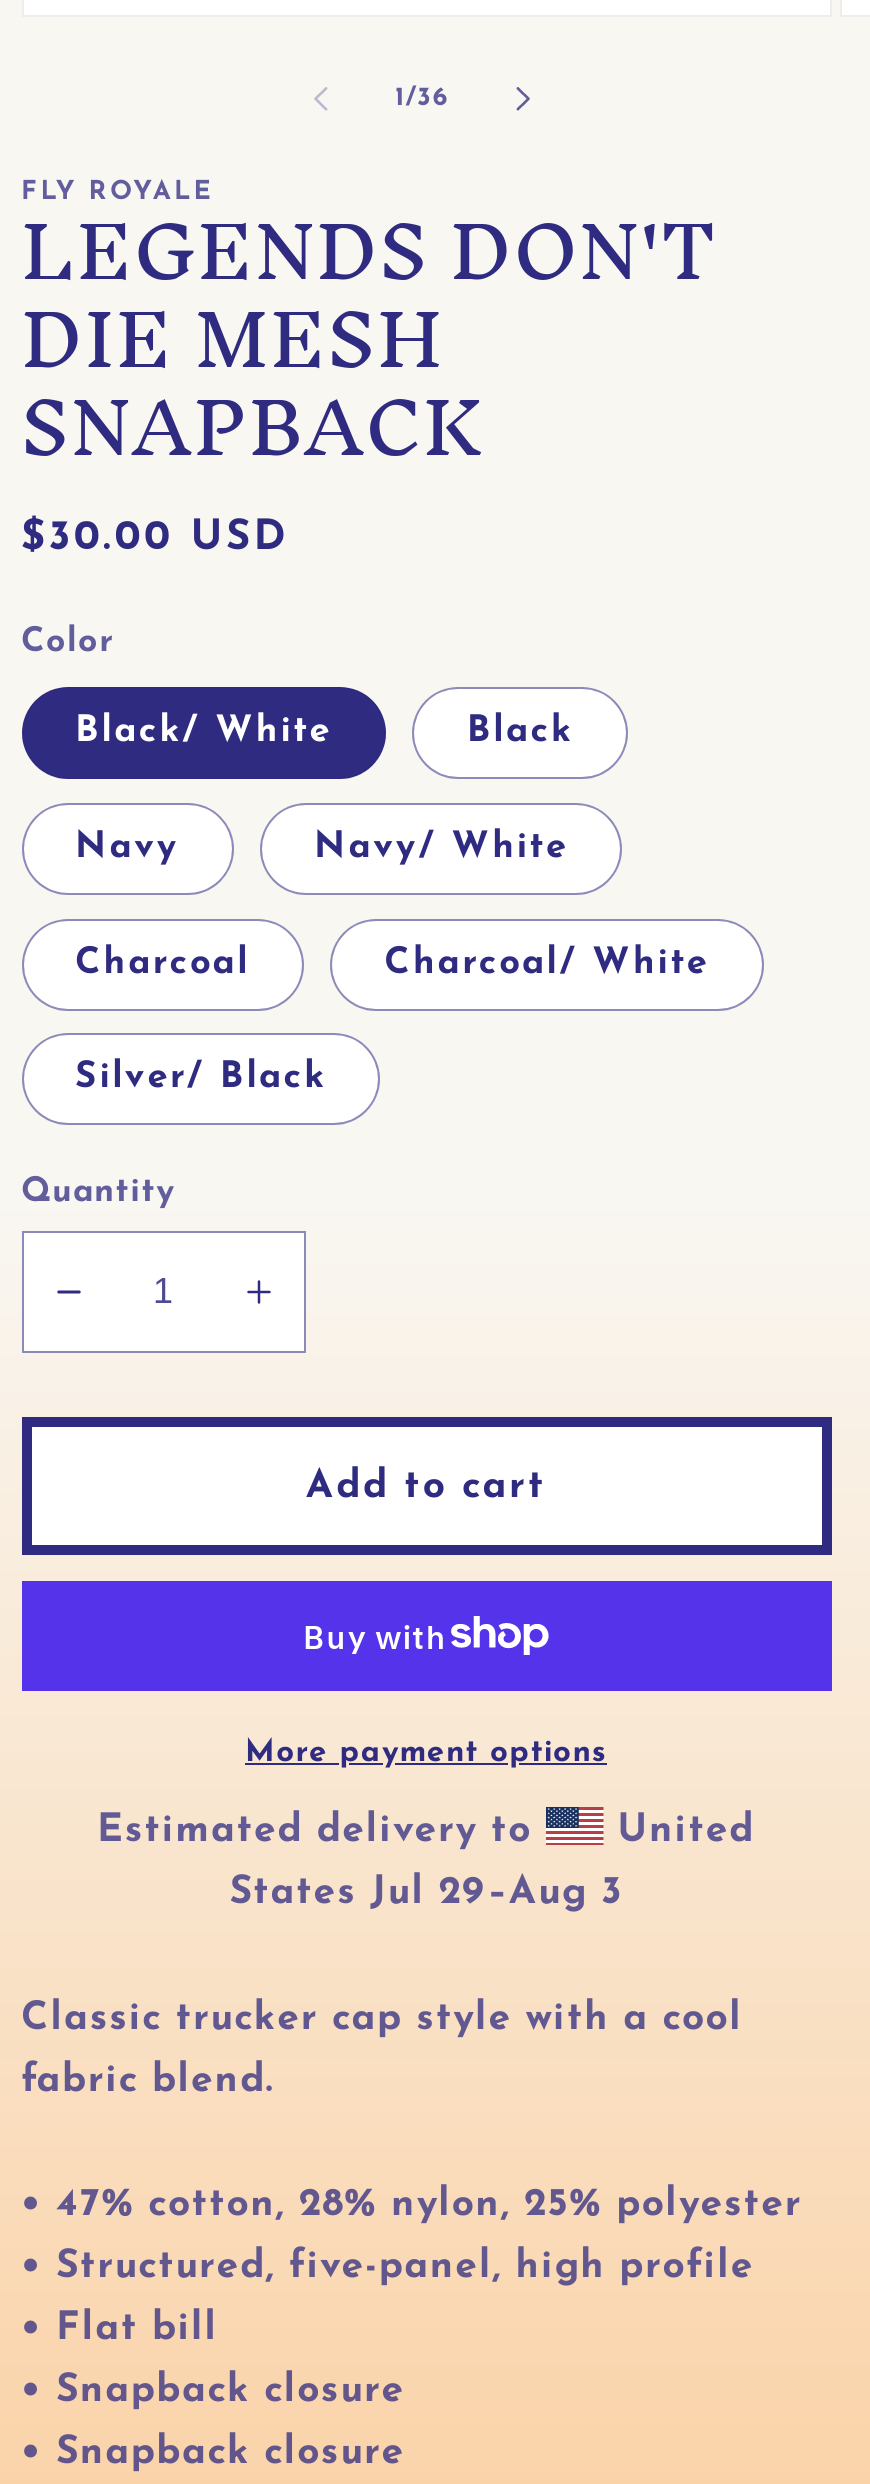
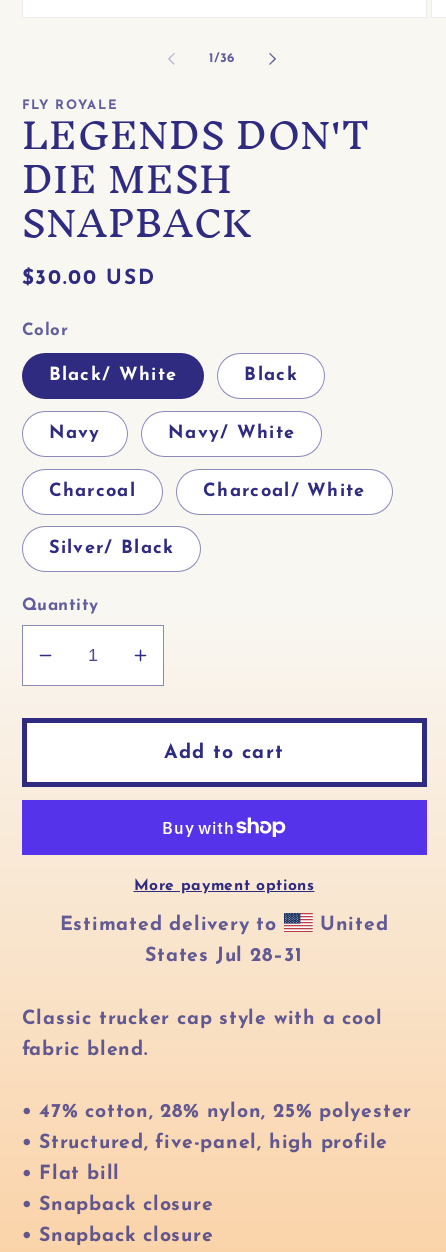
- States Jul 29–Aug 3
+ States Jul 28–31
